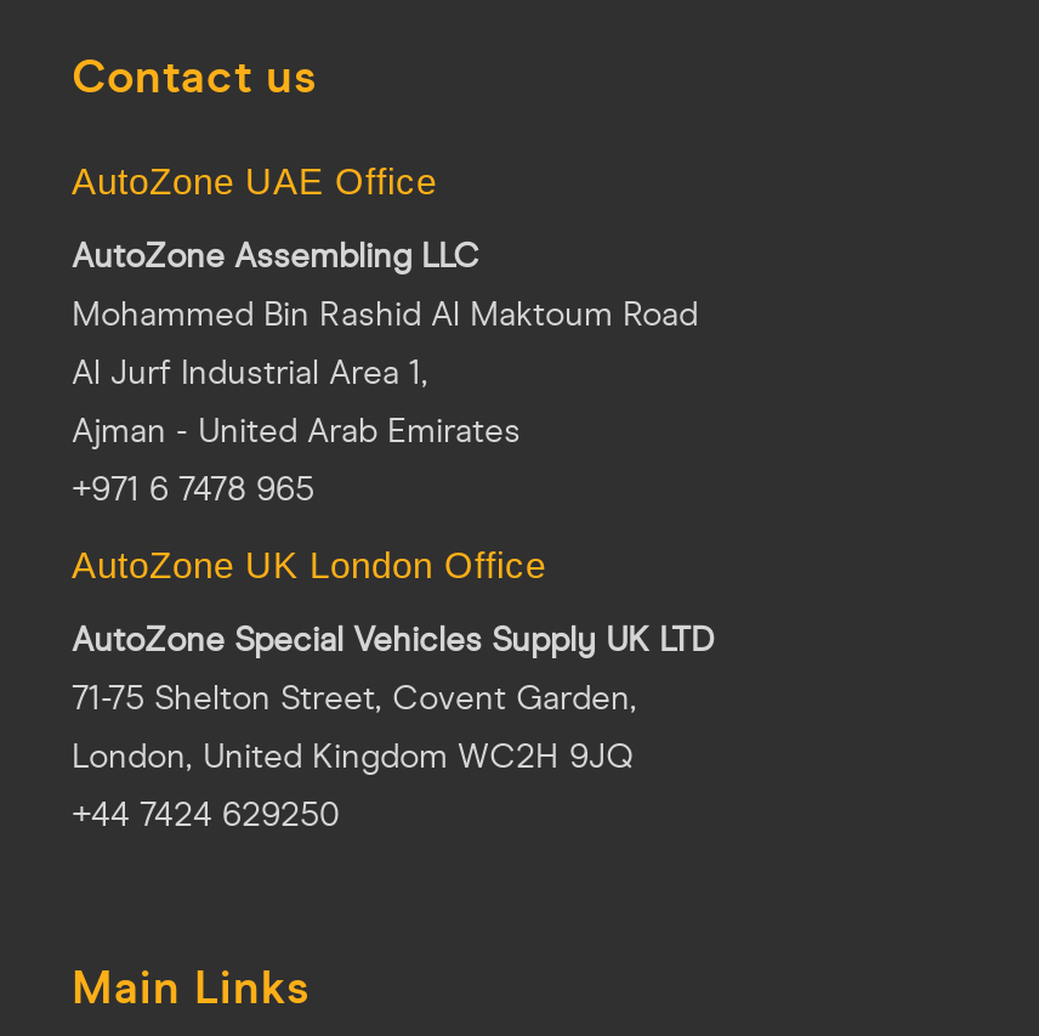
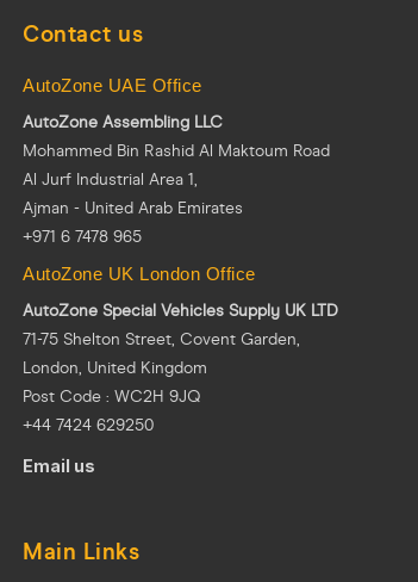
- London, United Kingdom WC2H 9JQ
+ London, United Kingdom
+ Post Code : WC2H 9JQ

+ Email us
